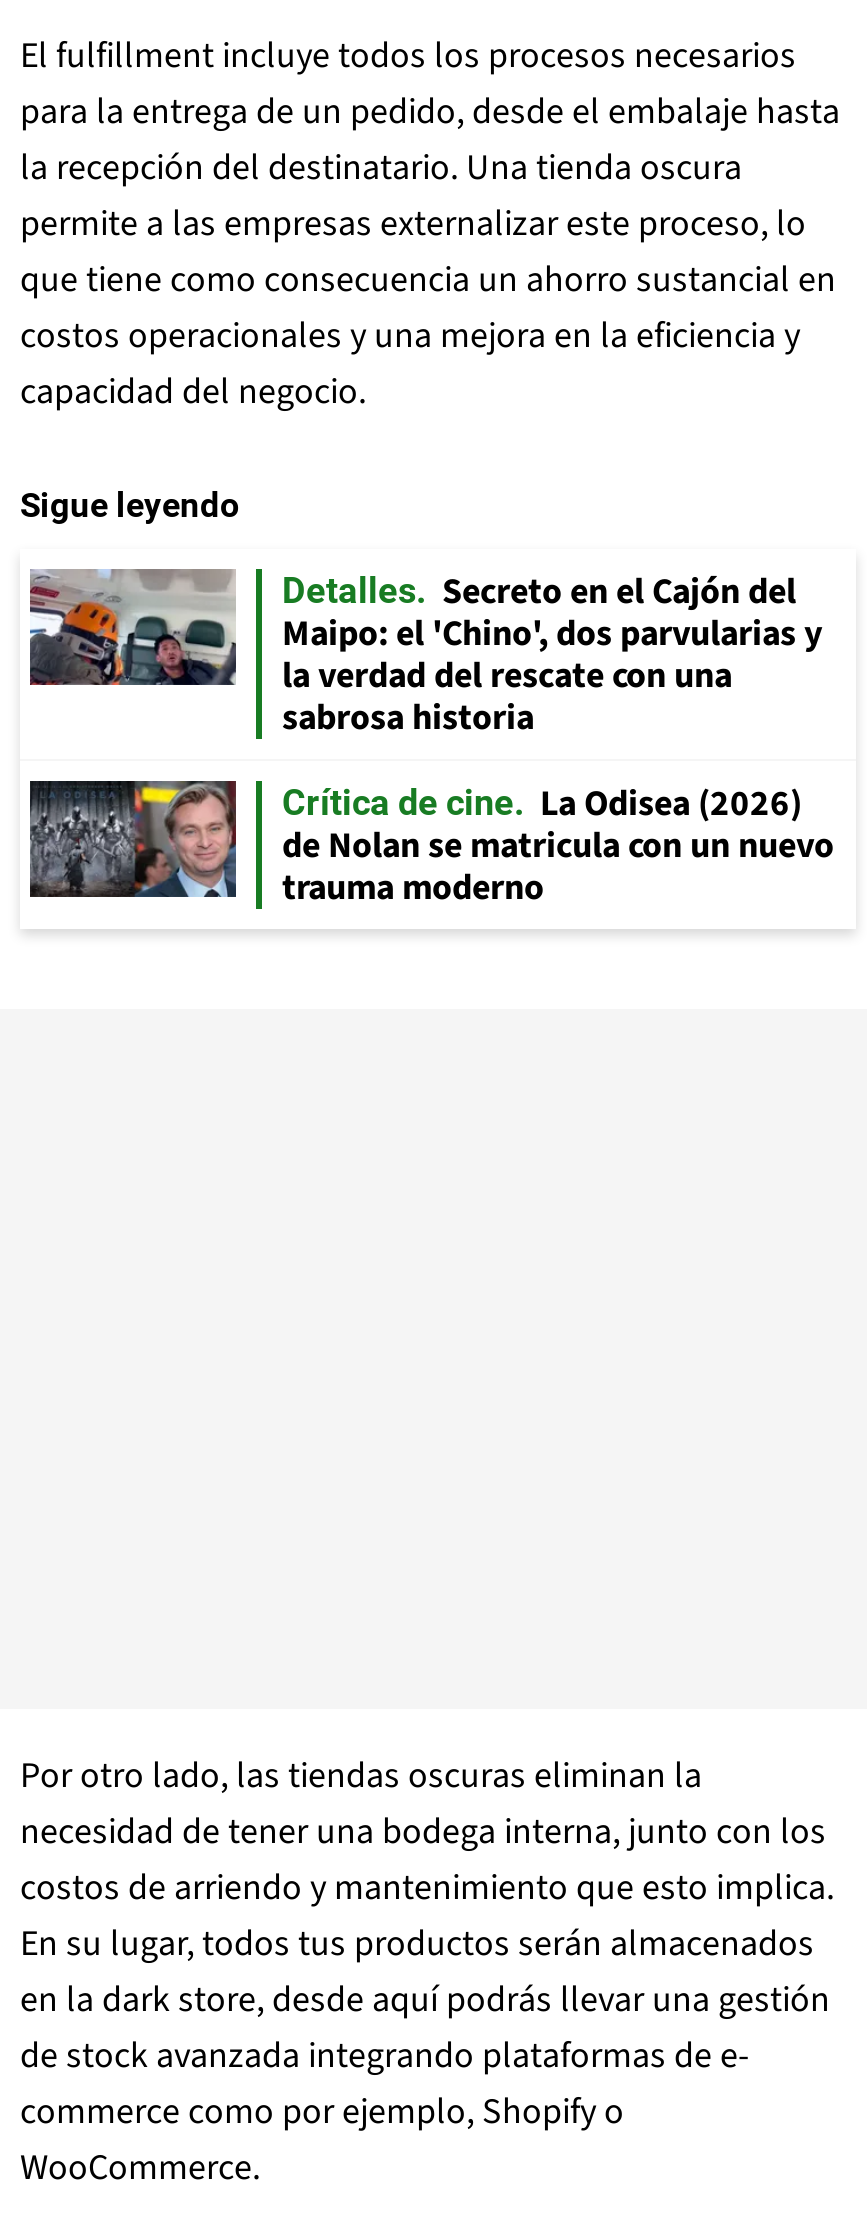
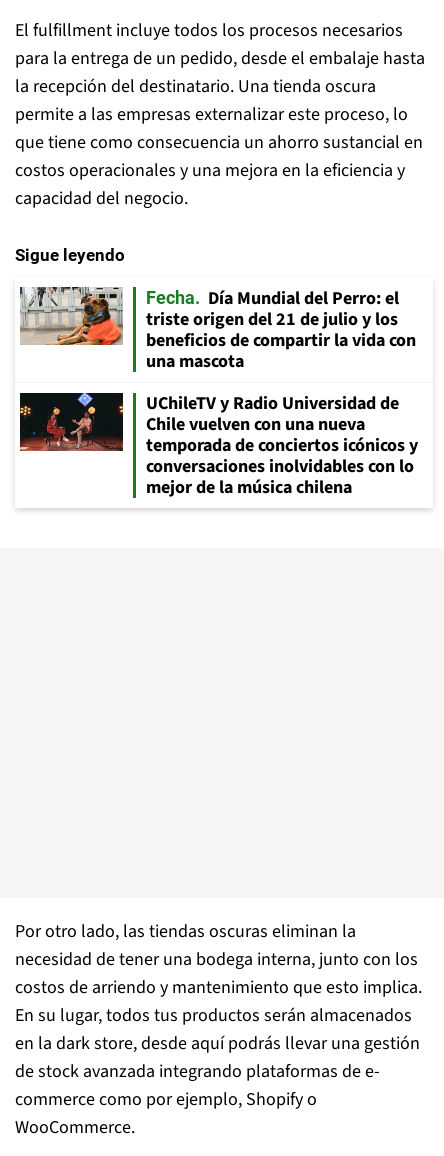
- [image]
- Detalles
- Secreto en el Cajón del
- Maipo: el 'Chino', dos parvularias y
- la verdad del rescate con una
- sabrosa historia
+ [image]
+ Fecha
+ Día Mundial del Perro: el
+ triste origen del 21 de julio y los
+ beneficios de compartir la vida con
+ una mascota

- [image]
- Crítica de cine
- La Odisea (2026)
- de Nolan se matricula con un nuevo
- trauma moderno
+ [image]
+ UChileTV y Radio Universidad de
+ Chile vuelven con una nueva
+ temporada de conciertos icónicos y
+ conversaciones inolvidables con lo
+ mejor de la música chilena
